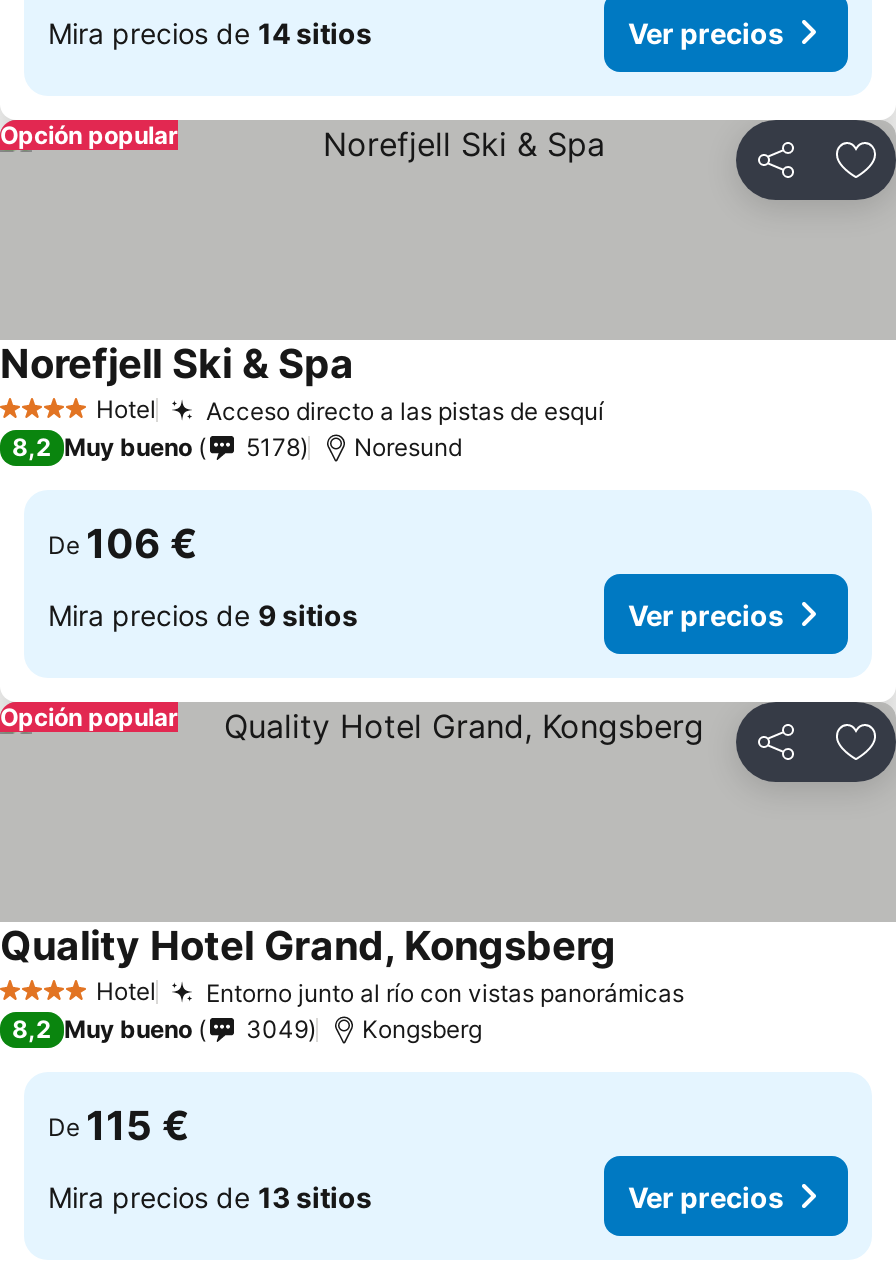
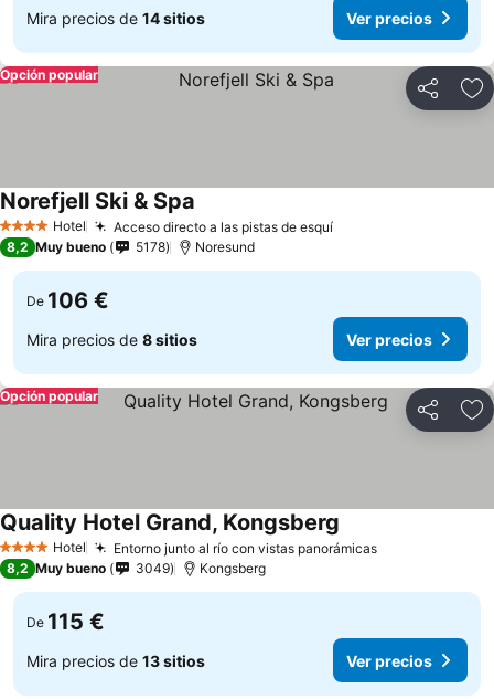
- Mira precios de 9 sitios
+ Mira precios de 8 sitios
